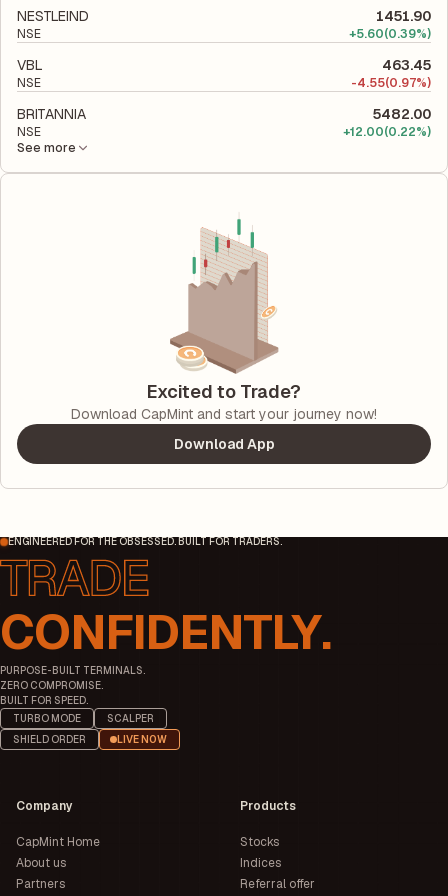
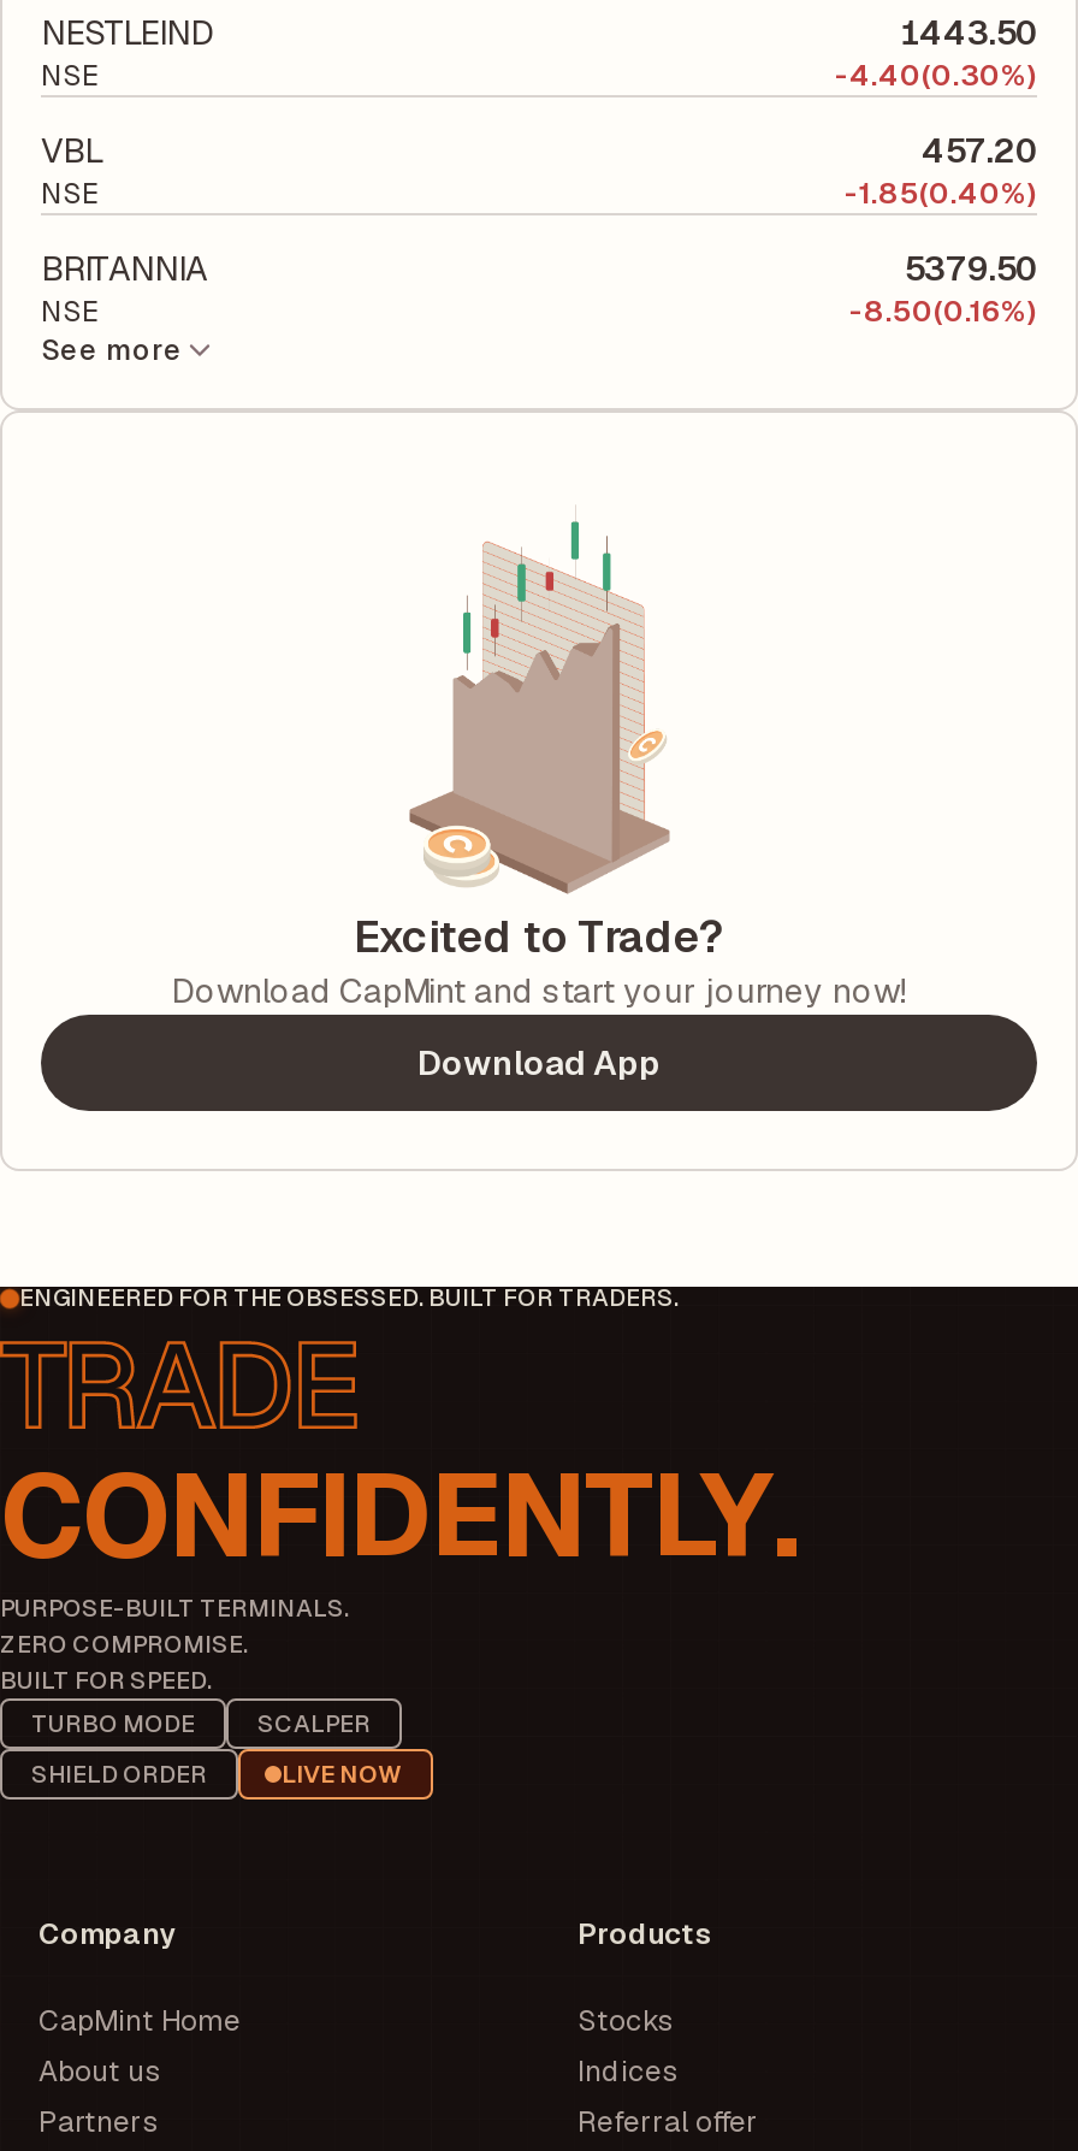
- 1451.90
+ 1443.50

- +5.60(0.39%)
+ -4.40(0.30%)

- 463.45
+ 457.20

- -4.55(0.97%)
+ -1.85(0.40%)

- 5482.00
+ 5379.50

- +12.00(0.22%)
+ -8.50(0.16%)
